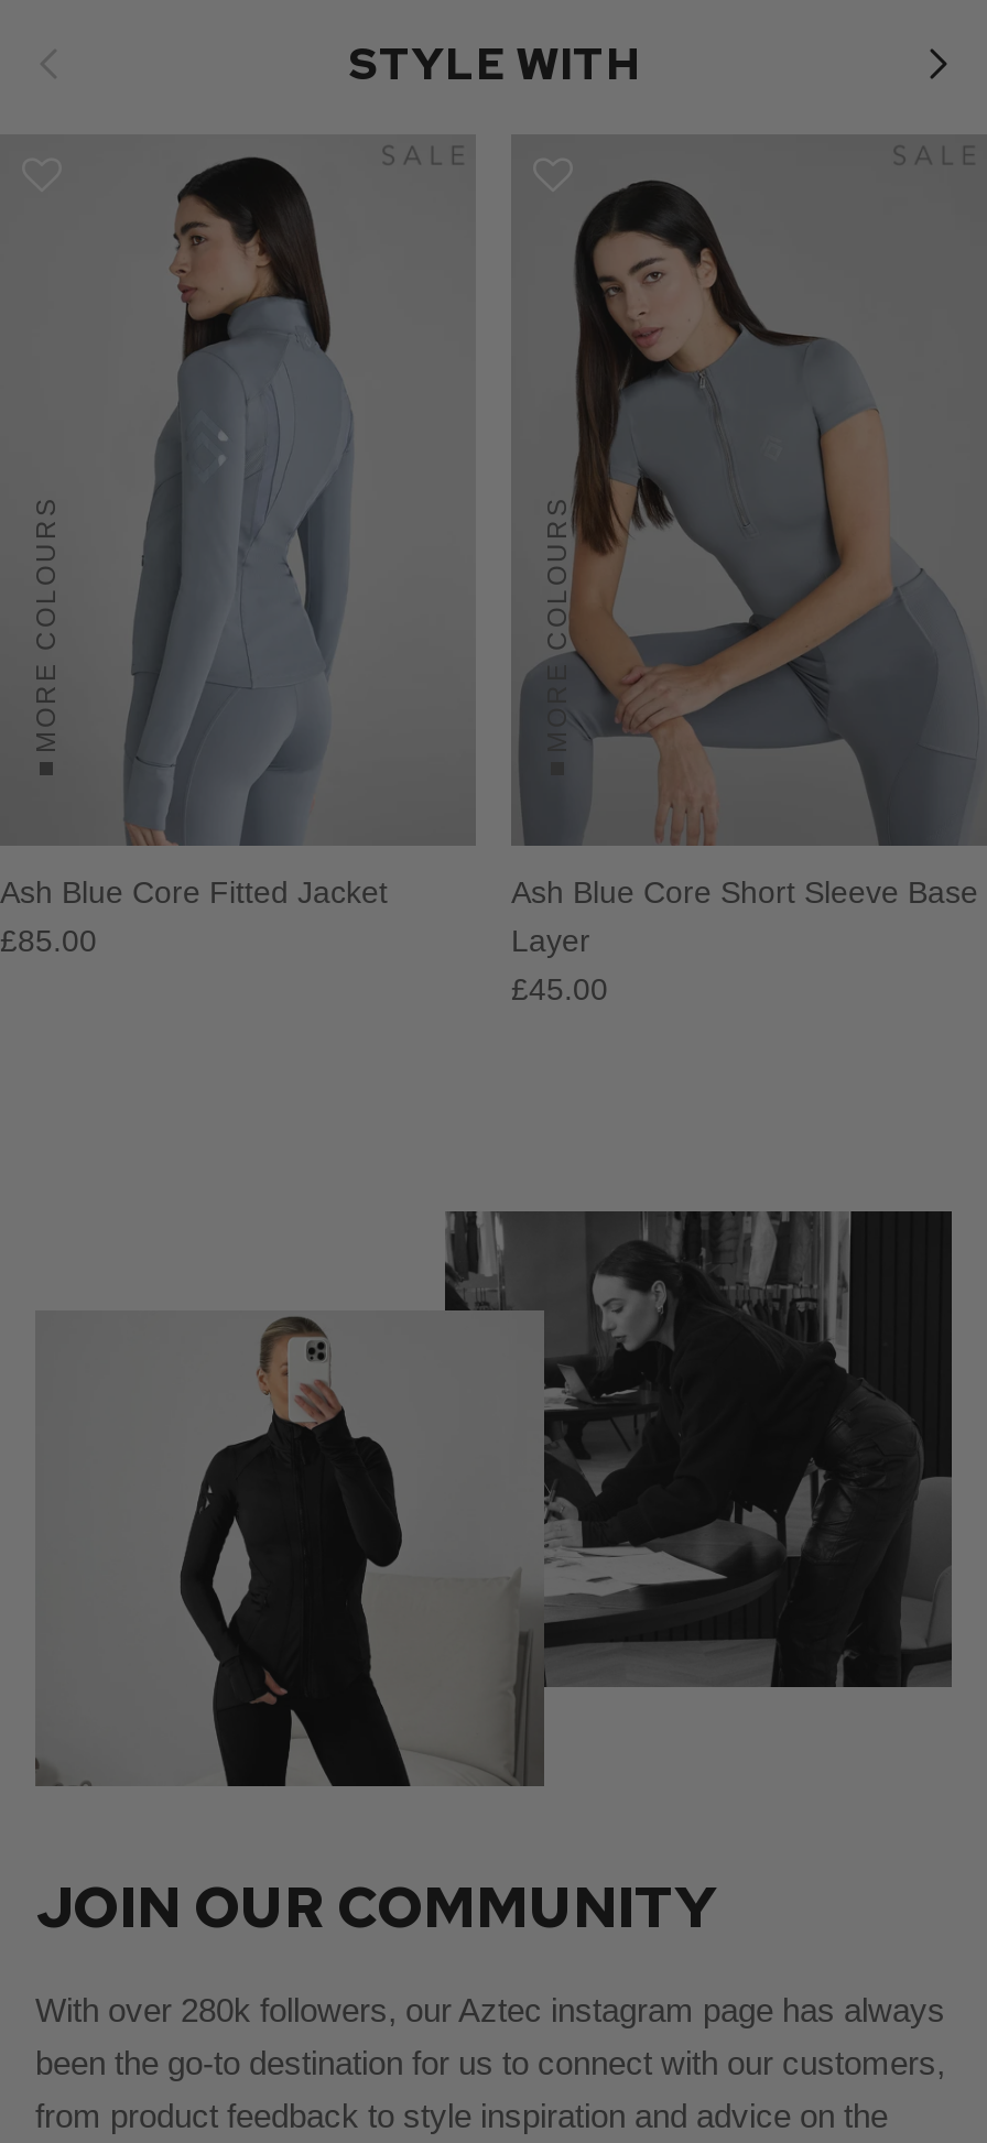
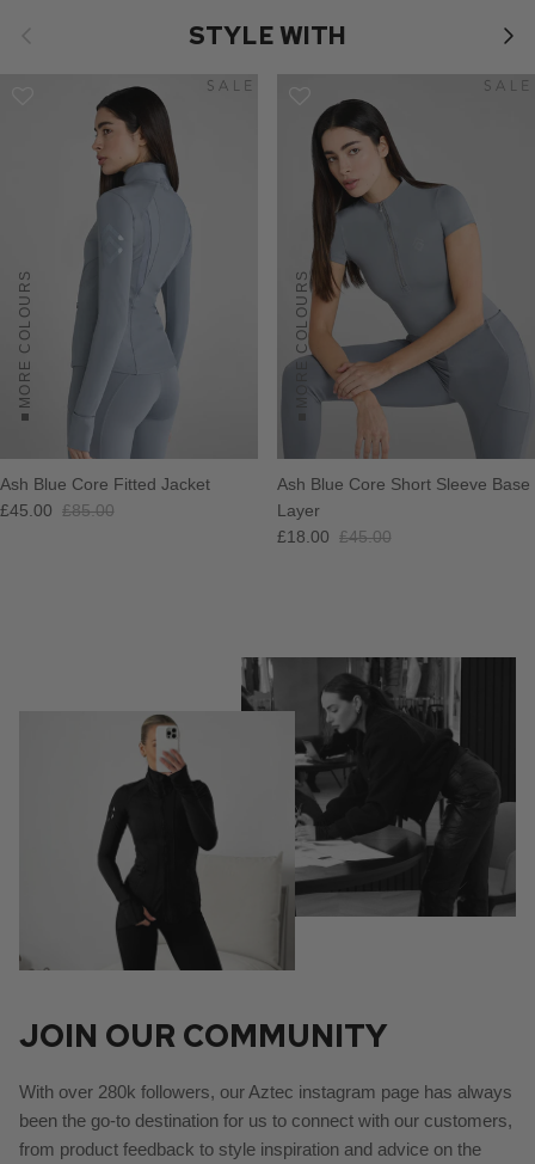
- £85.00
+ £45.00 £85.00

- £45.00
+ £18.00 £45.00
